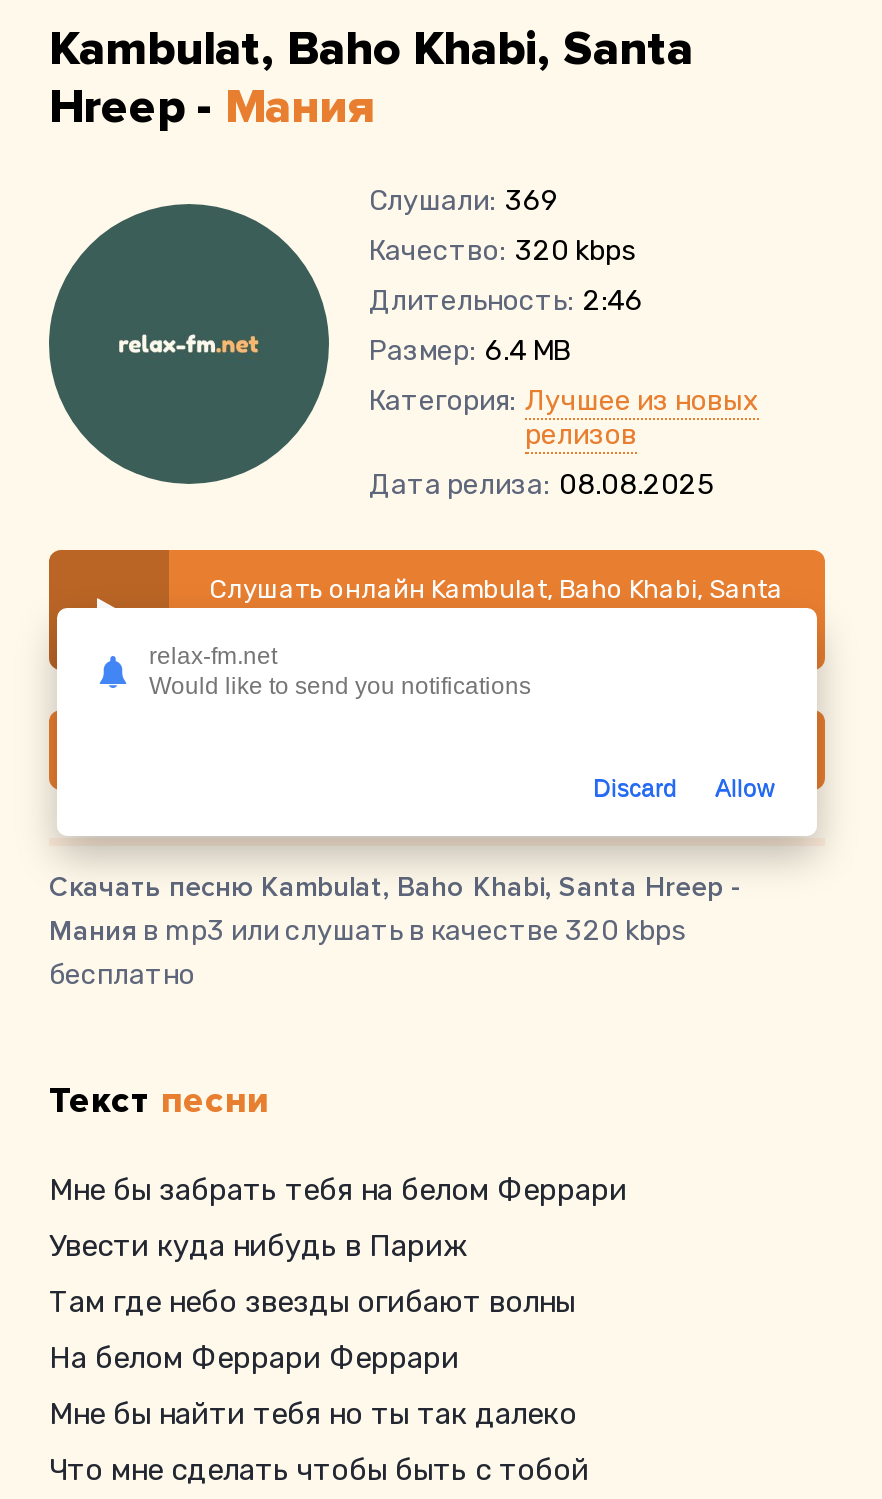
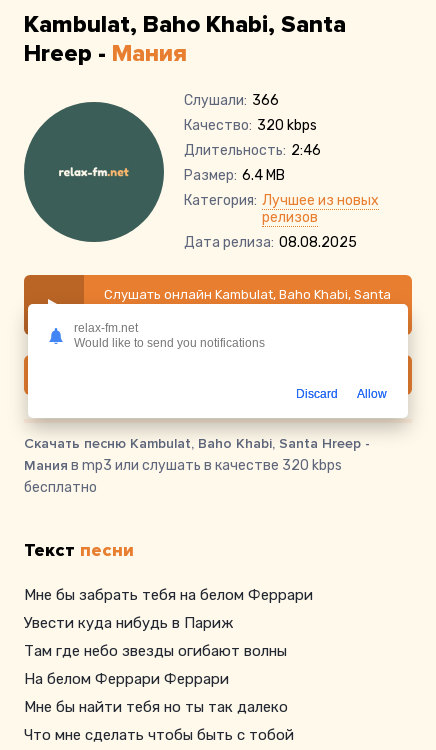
- Слушали: 369
+ Слушали: 366
